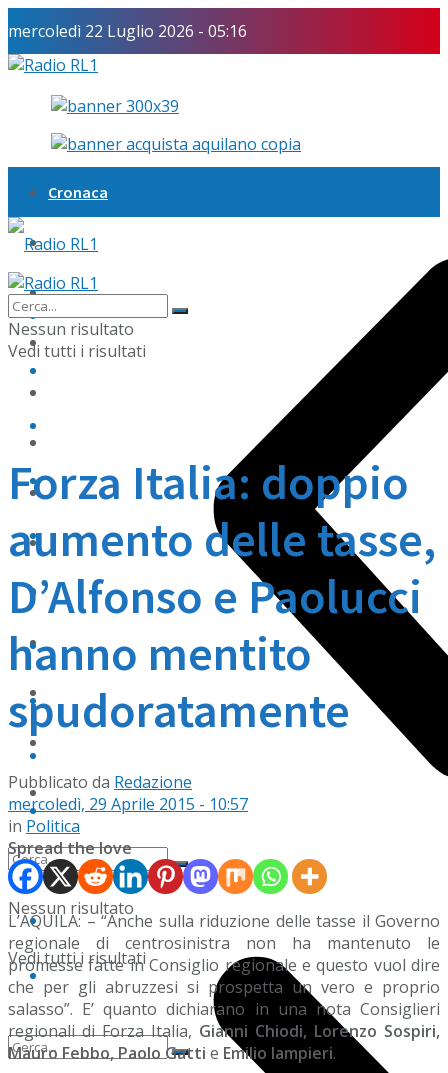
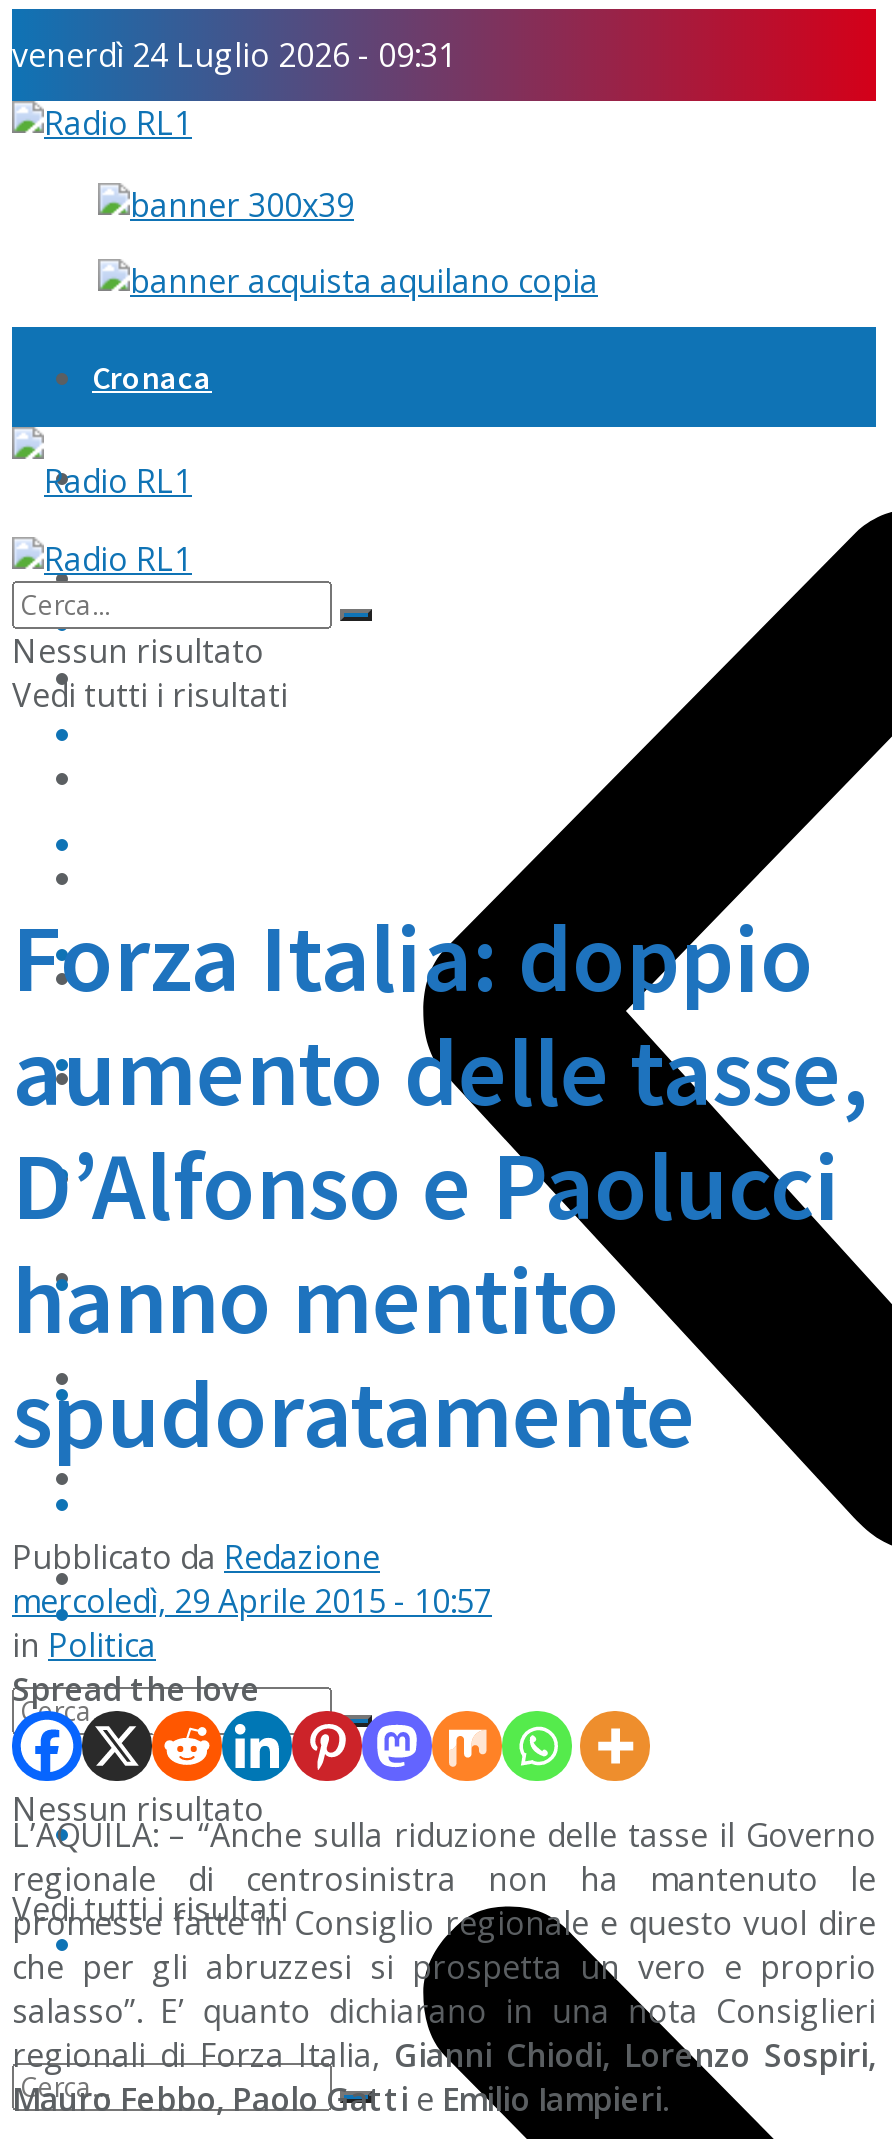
- mercoledì 22 Luglio 2026 - 05:16
+ venerdì 24 Luglio 2026 - 09:31
